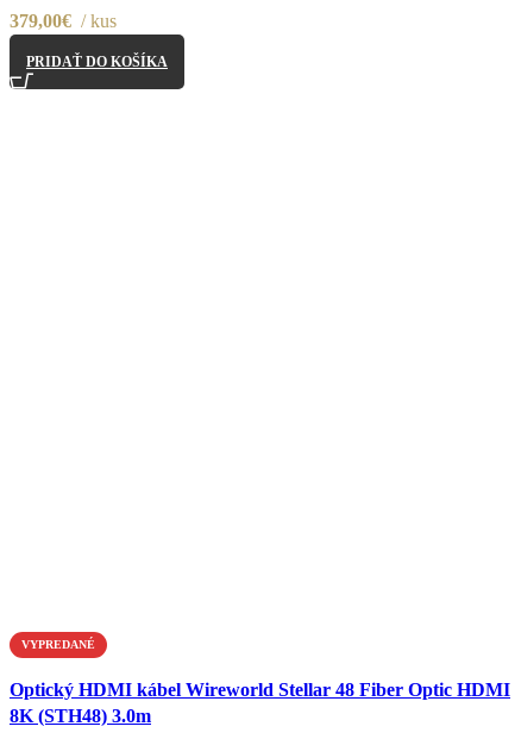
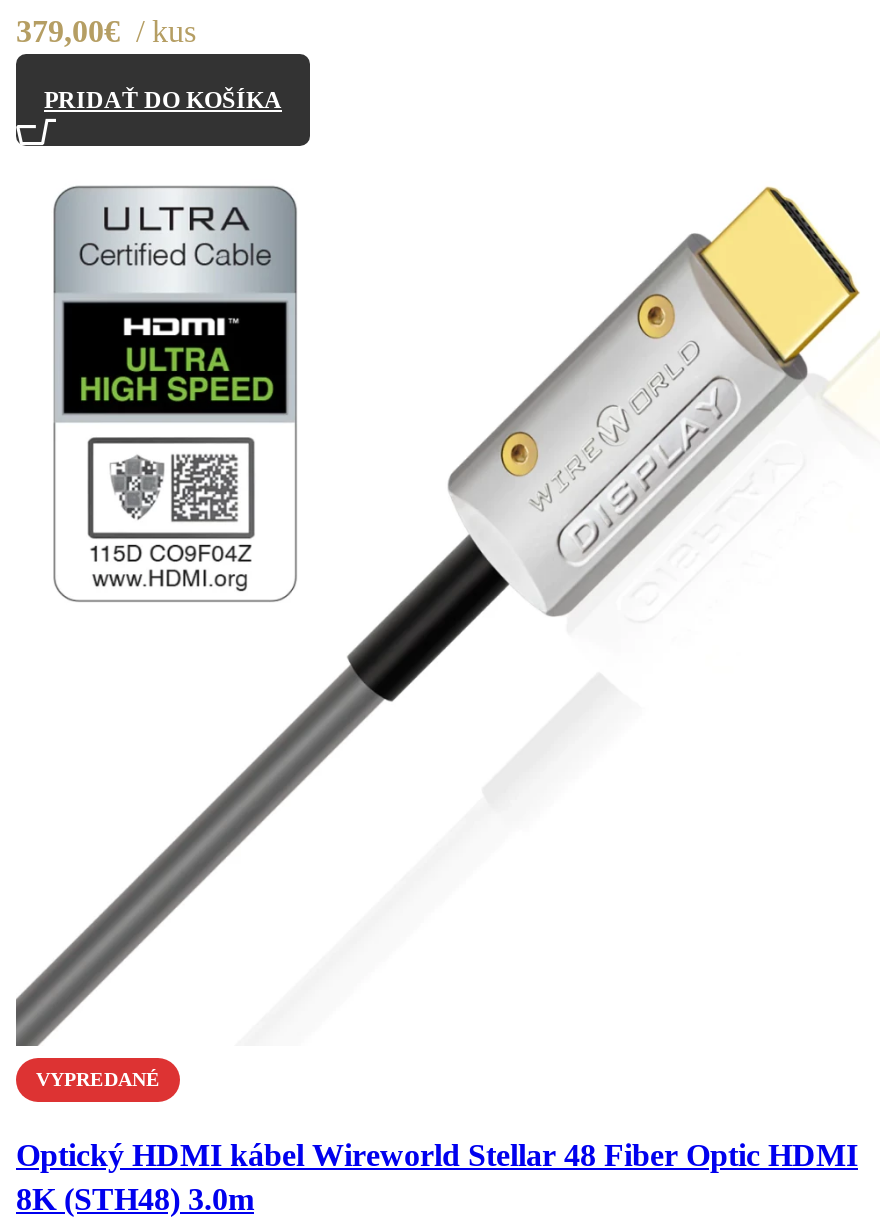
+ [image]
